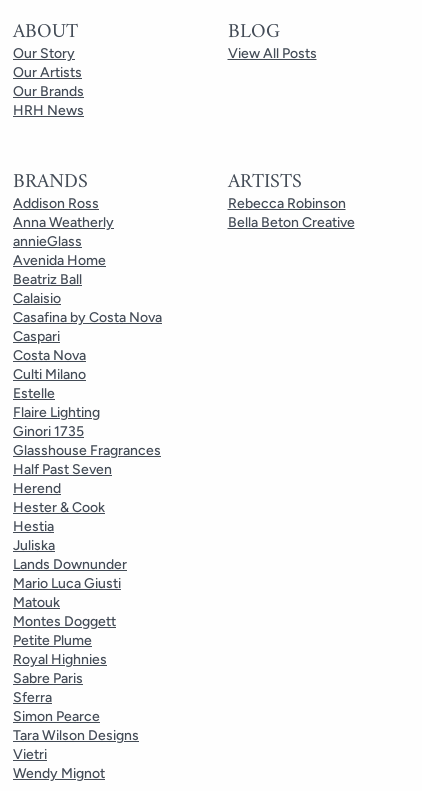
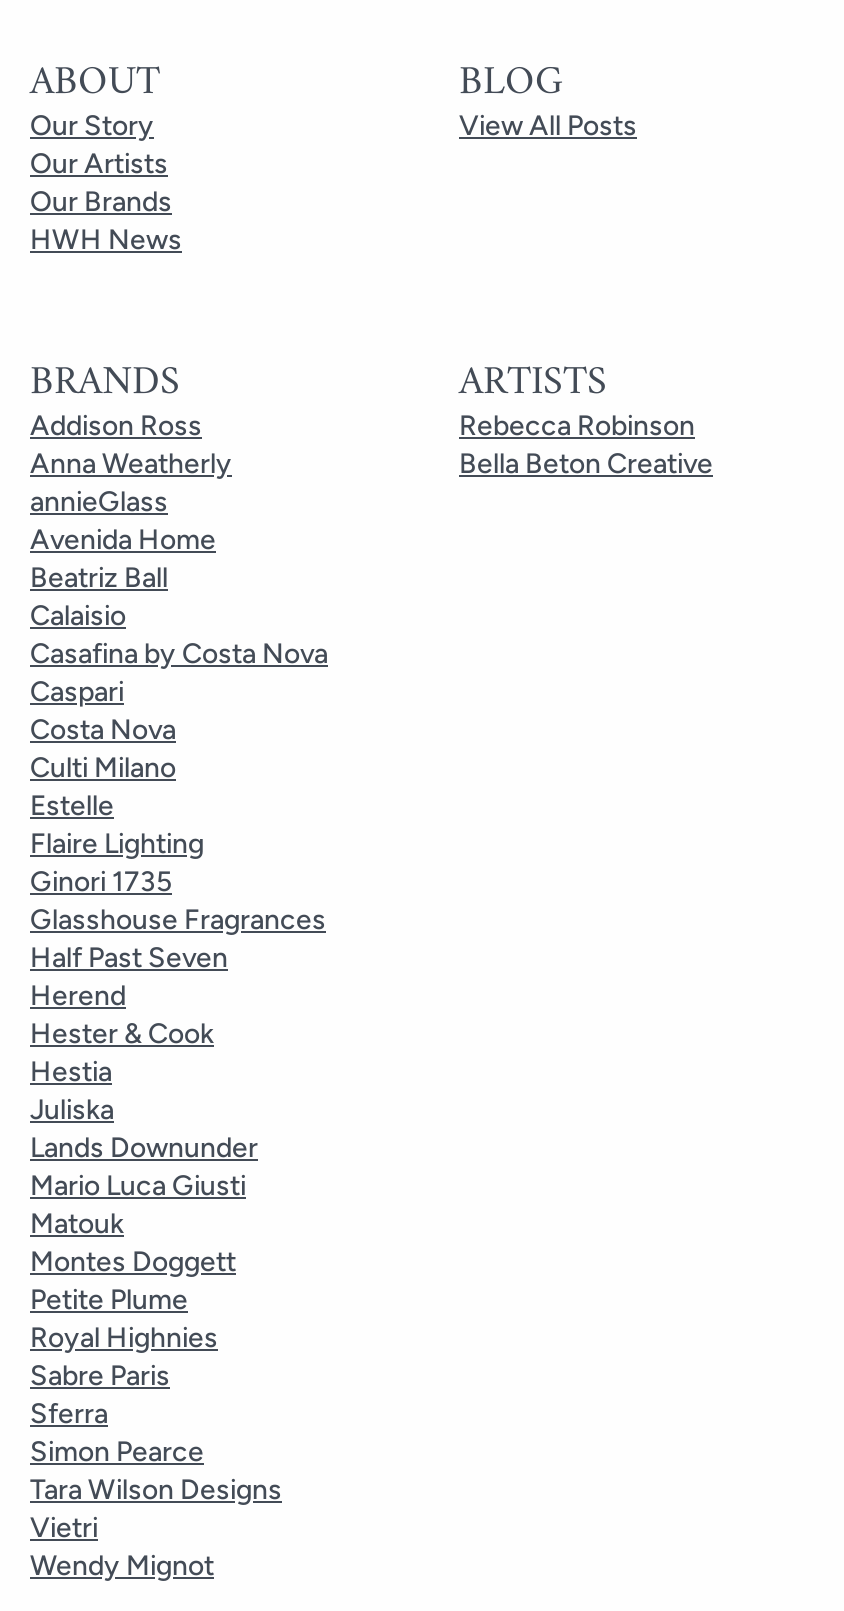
- HRH News
+ HWH News
